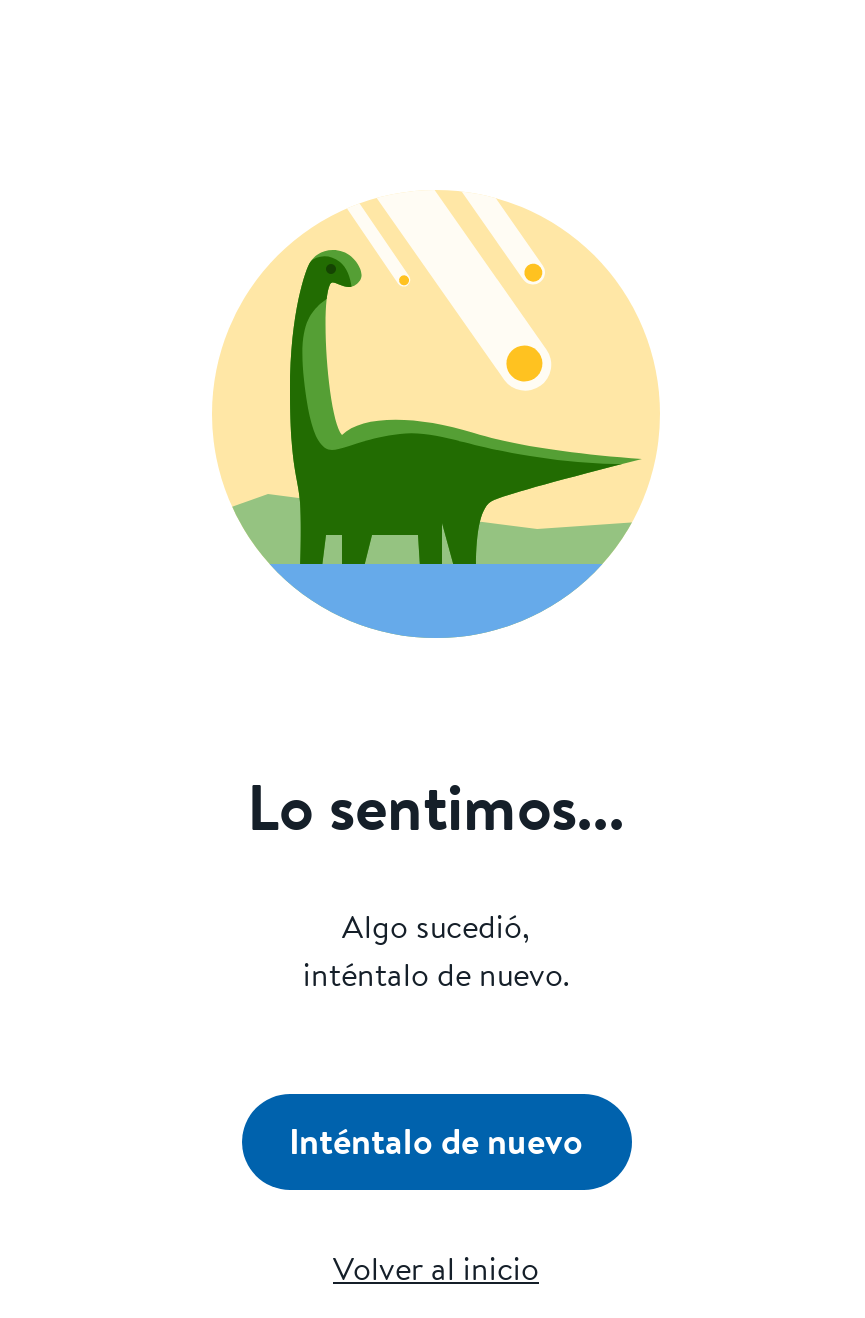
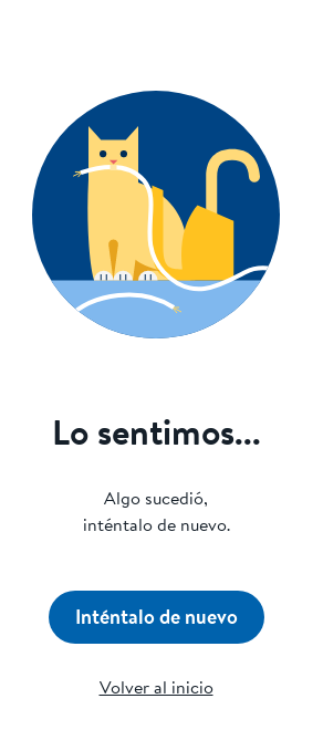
- [image]
+ [image]
